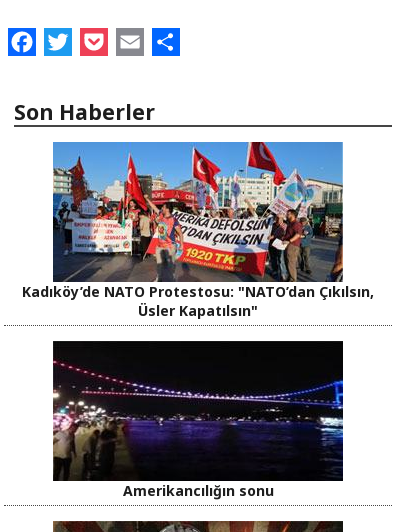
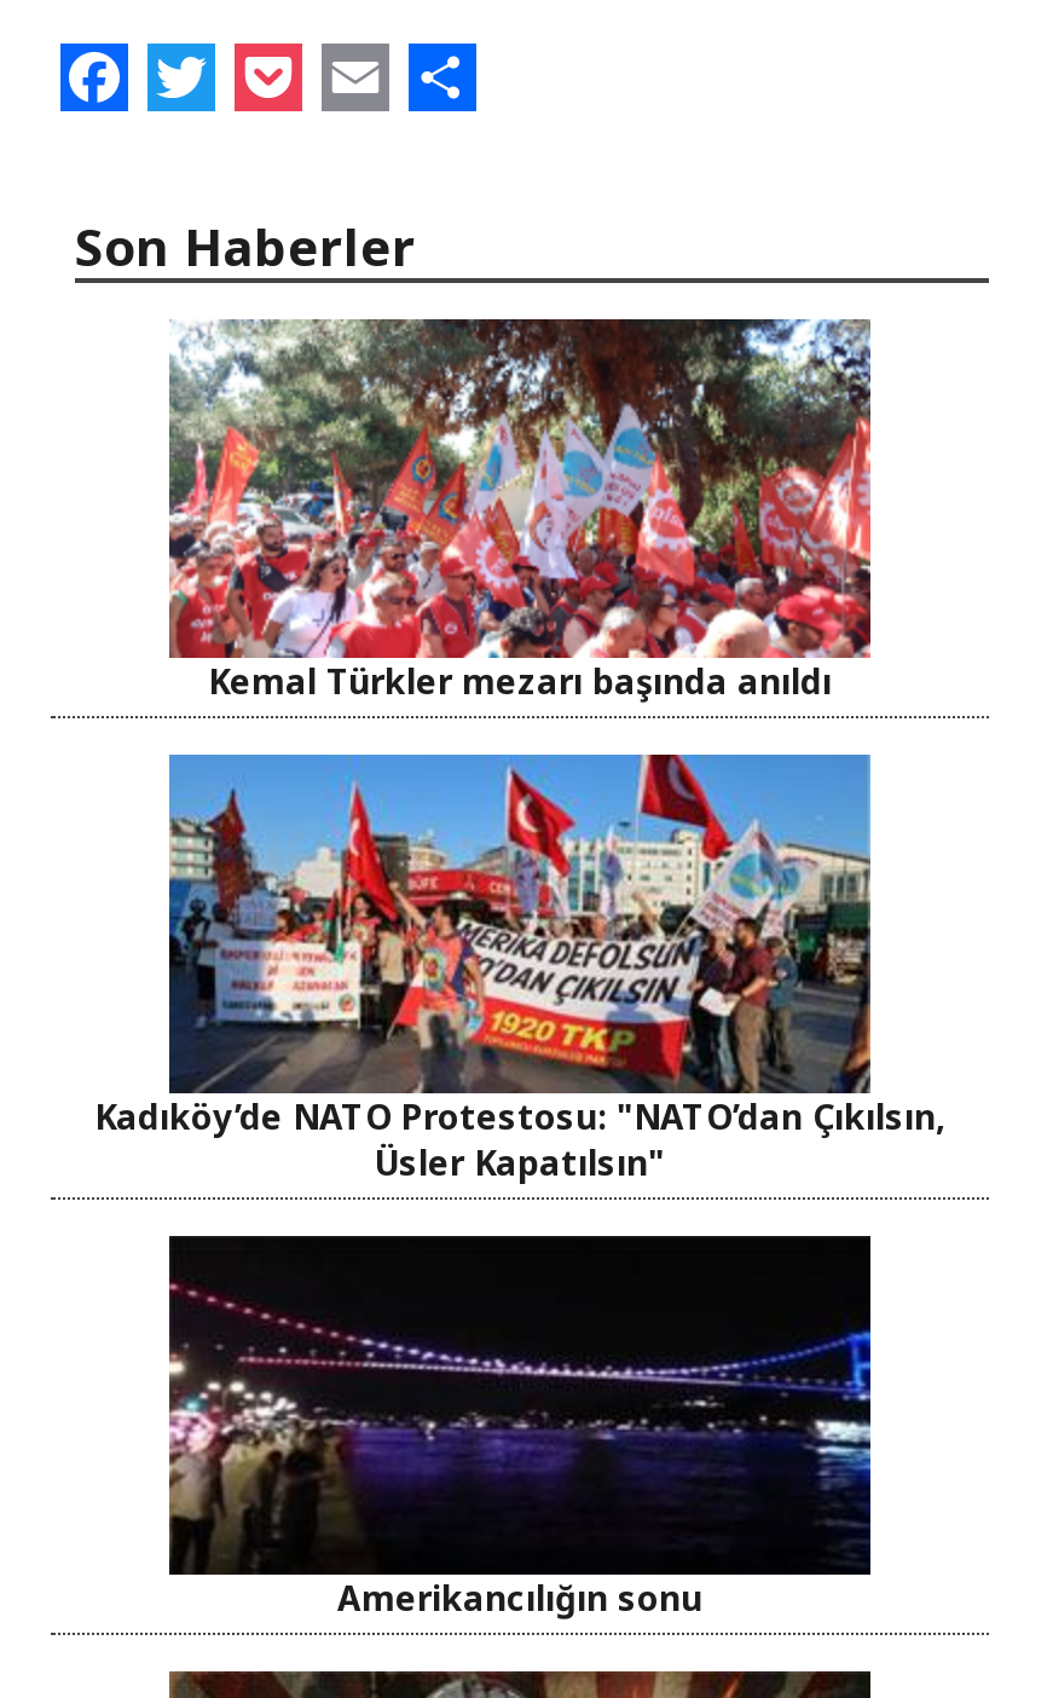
+ [image]
+ Kemal Türkler mezarı başında anıldı
